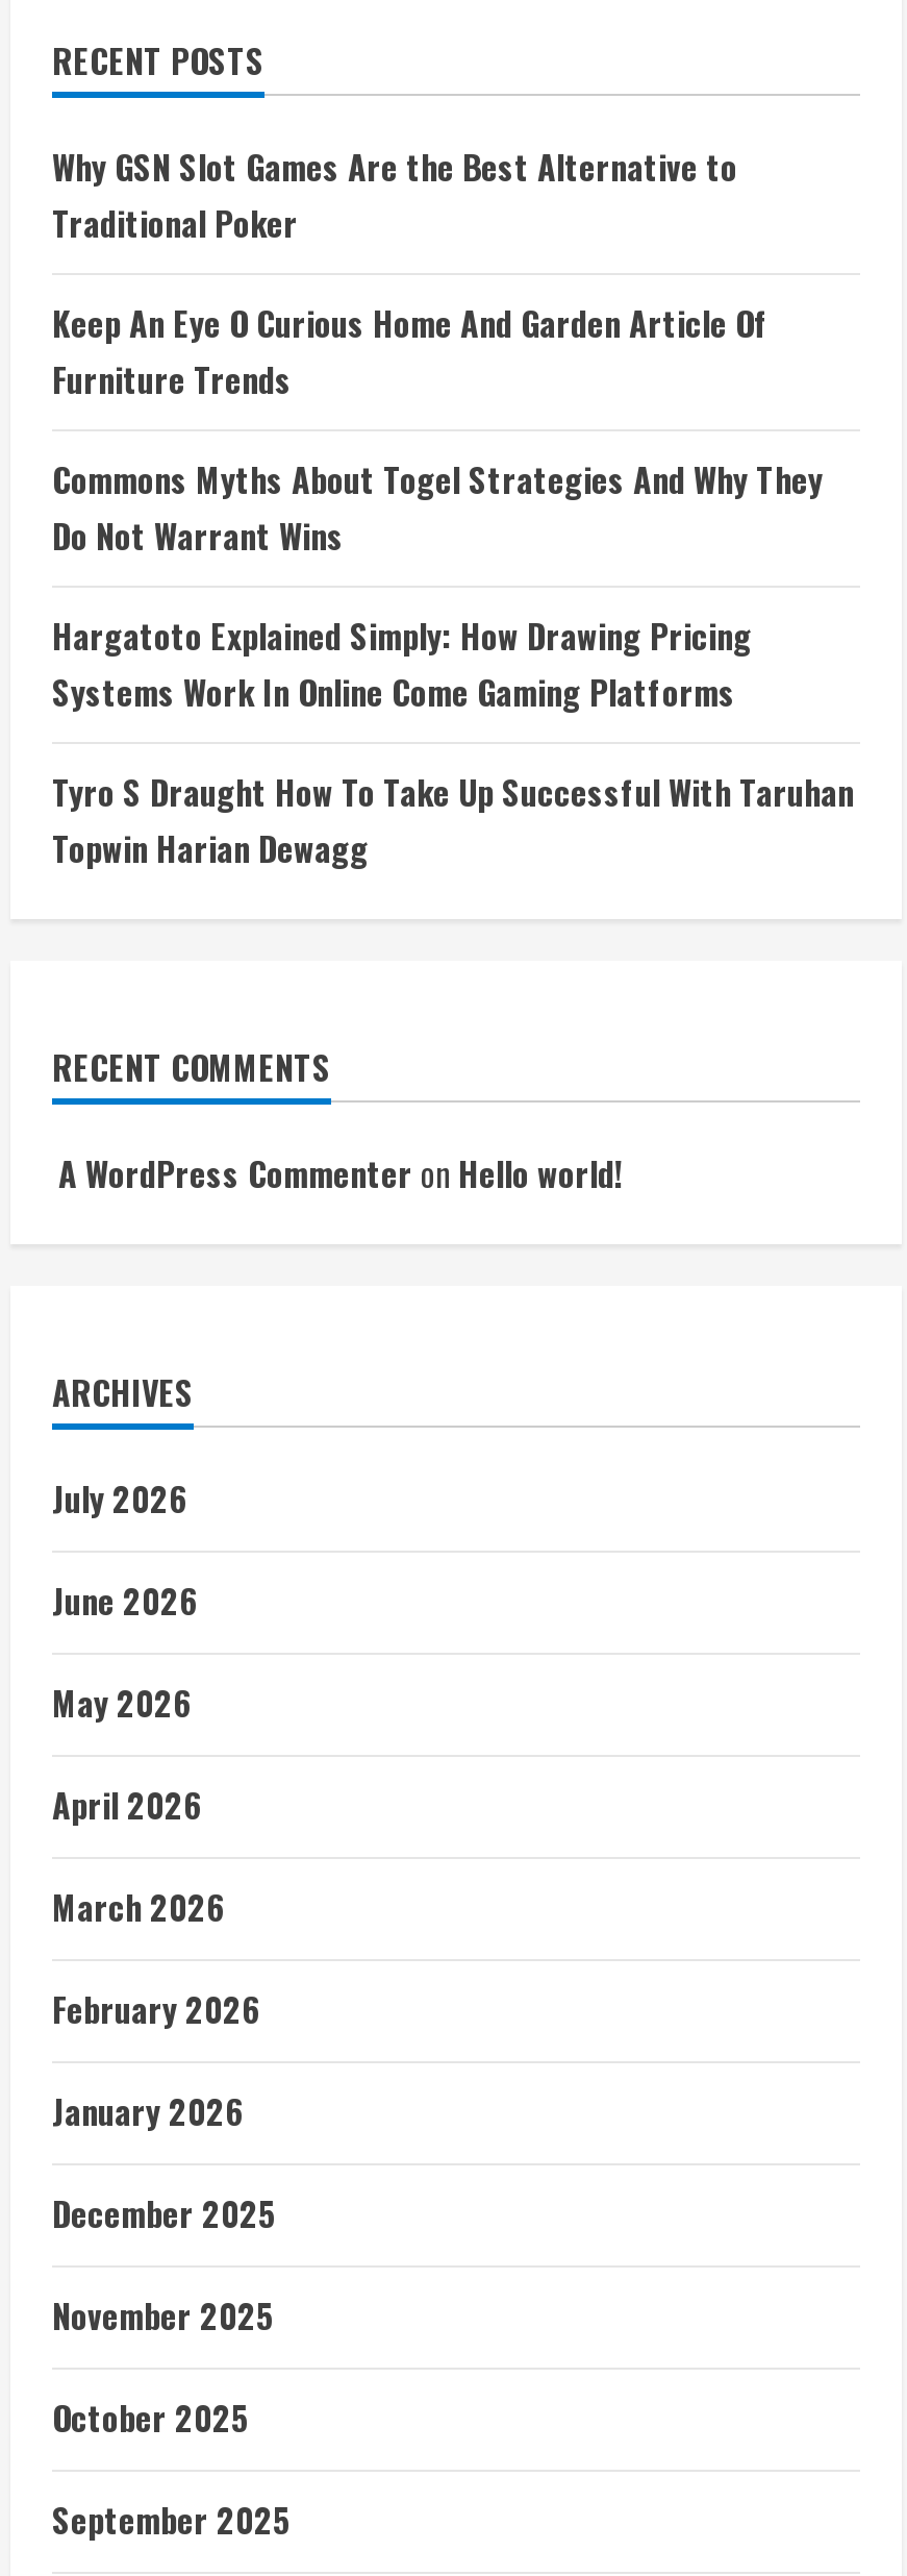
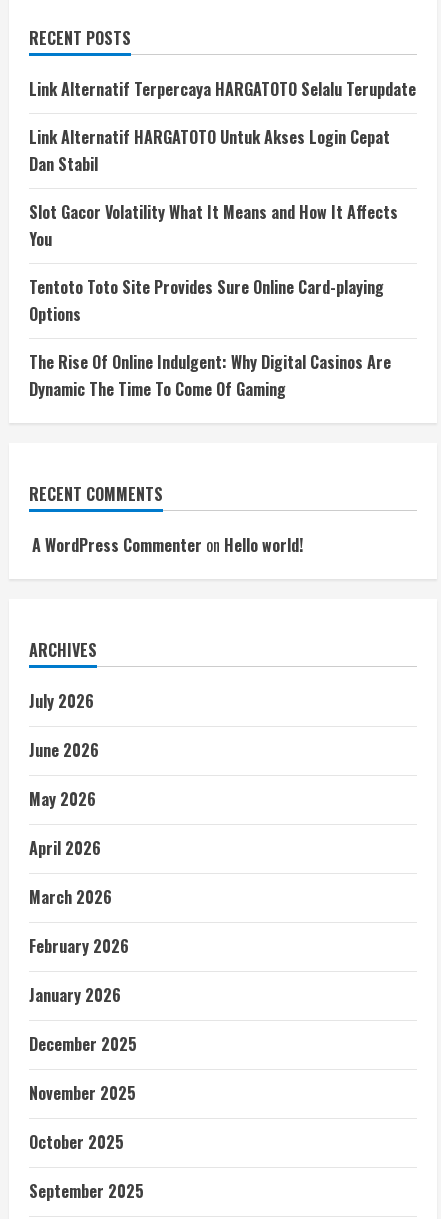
- Why GSN Slot Games Are the Best Alternative to
- Traditional Poker
+ Link Alternatif Terpercaya HARGATOTO Selalu Terupdate

- Keep An Eye O Curious Home And Garden Article Of
- Furniture Trends
+ Link Alternatif HARGATOTO Untuk Akses Login Cepat
+ Dan Stabil

- Commons Myths About Togel Strategies And Why They
- Do Not Warrant Wins
+ Slot Gacor Volatility What It Means and How It Affects
+ You

- Hargatoto Explained Simply: How Drawing Pricing
- Systems Work In Online Come Gaming Platforms
+ Tentoto Toto Site Provides Sure Online Card-playing
+ Options

- Tyro S Draught How To Take Up Successful With Taruhan
- Topwin Harian Dewagg
+ The Rise Of Online Indulgent: Why Digital Casinos Are
+ Dynamic The Time To Come Of Gaming
